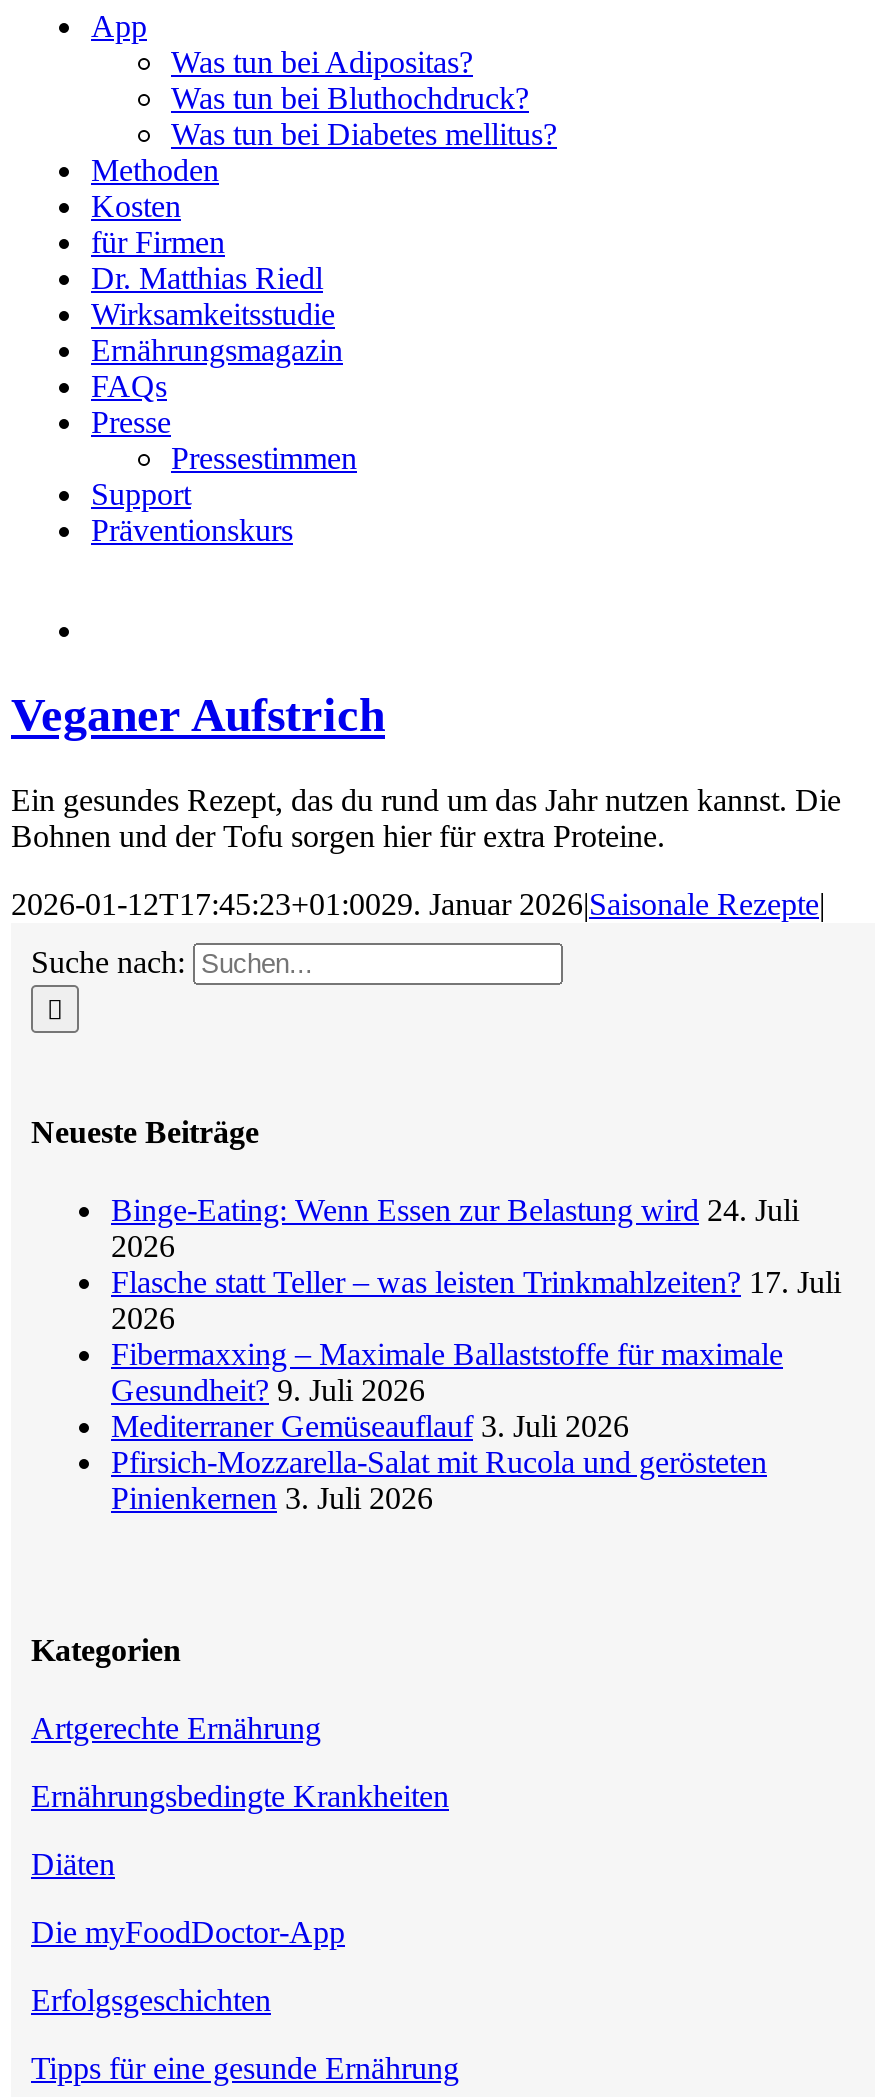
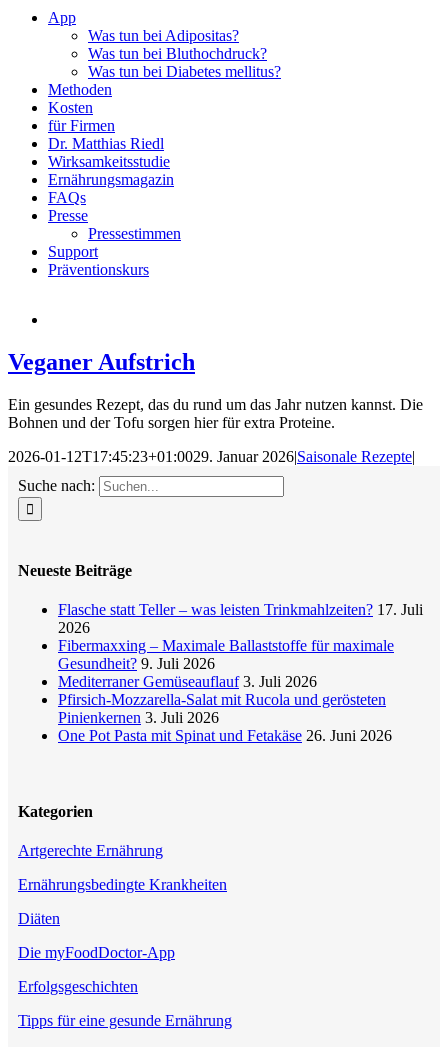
- Binge-Eating: Wenn Essen zur Belastung wird 24. Juli
- 2026

moved up: Flasche statt Teller – was leisten Trinkmahlzeiten? 17. Juli | 2026 | Fibermaxxing – Maximale Ballaststoffe für maximale | Gesundheit? 9. Juli 2026 | Mediterraner Gemüseauflauf 3. Juli 2026 | Pfirsich-Mozzarella-Salat mit Rucola und gerösteten | Pinienkernen 3. Juli 2026

+ One Pot Pasta mit Spinat und Fetakäse 26. Juni 2026
